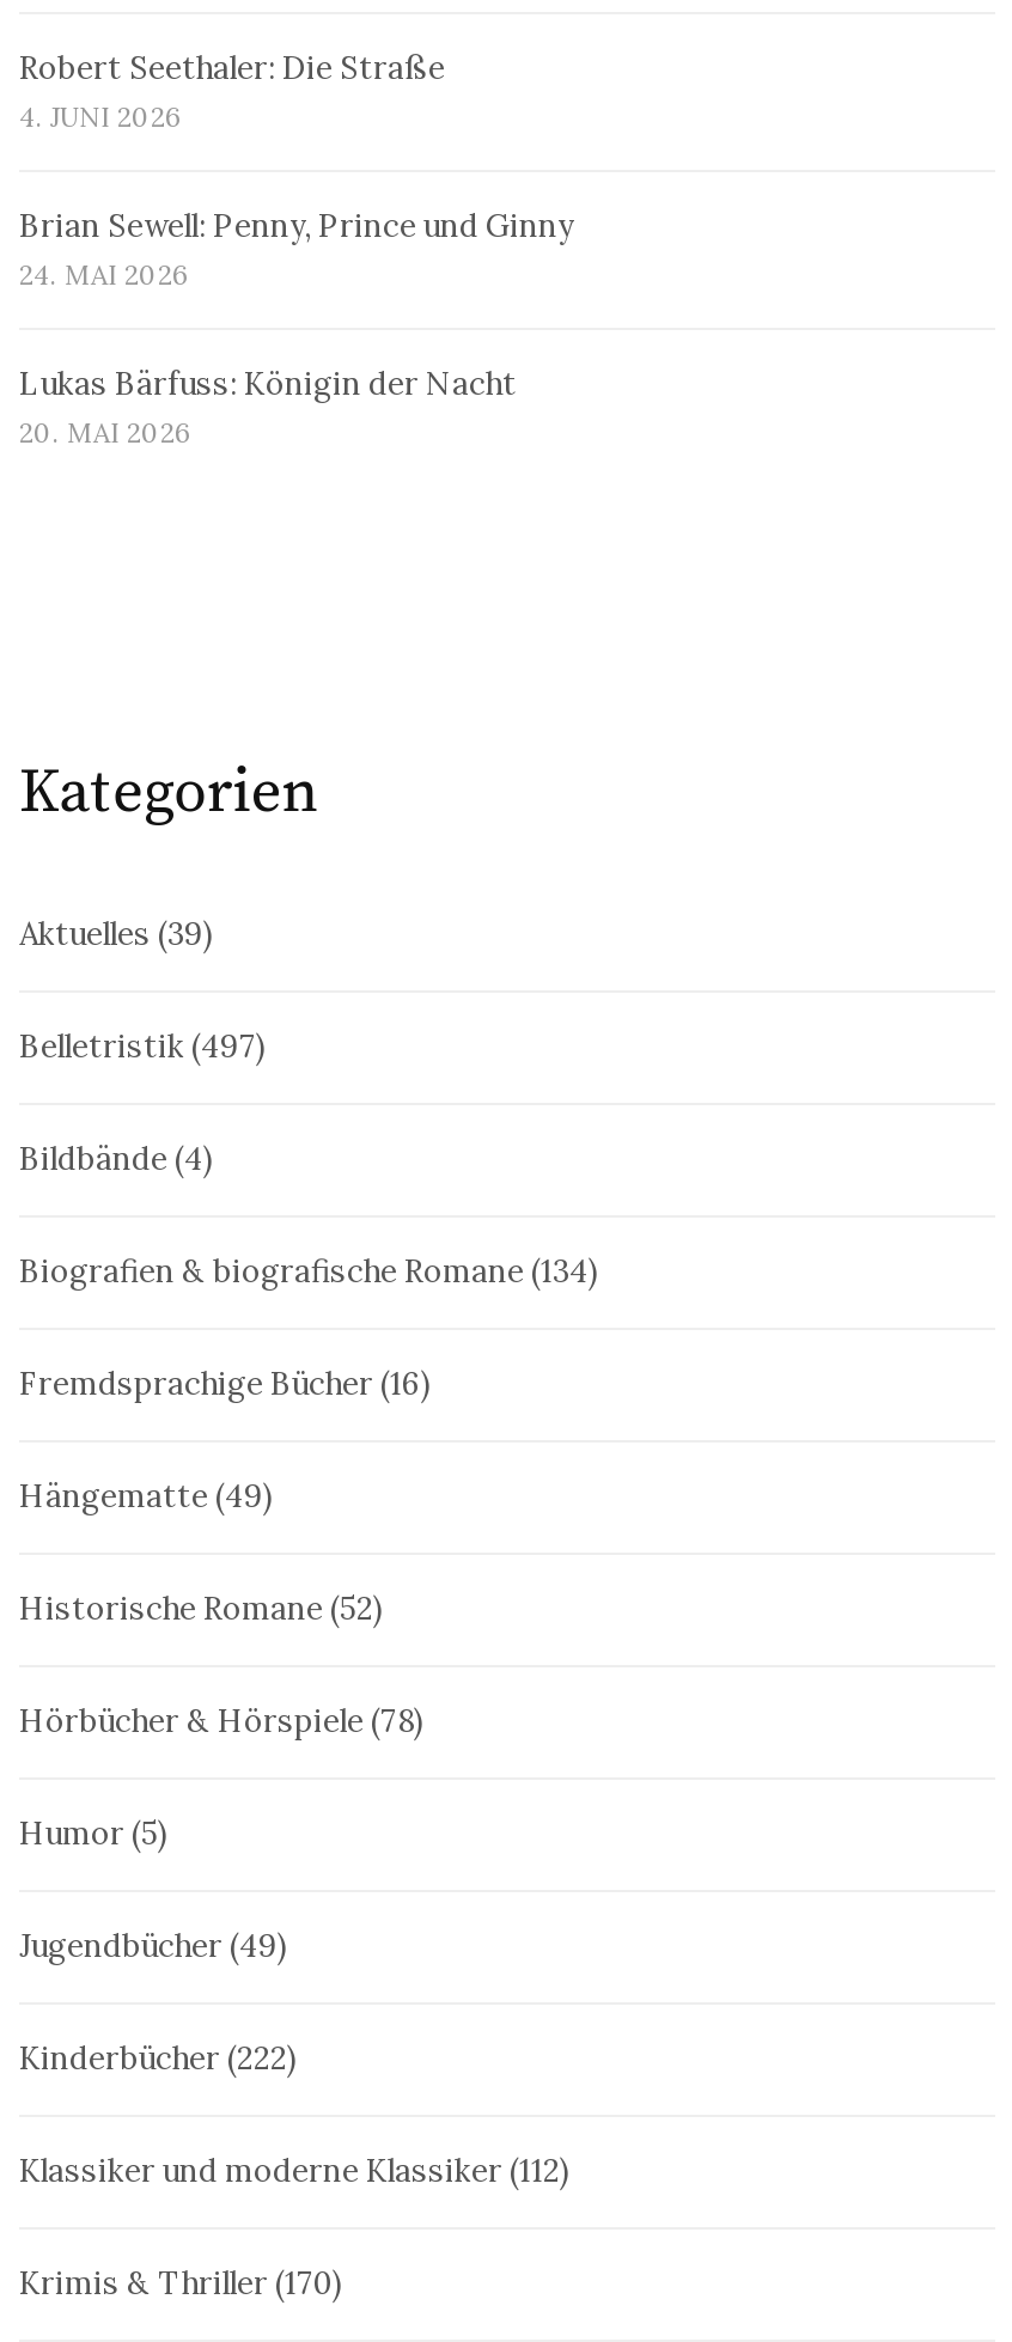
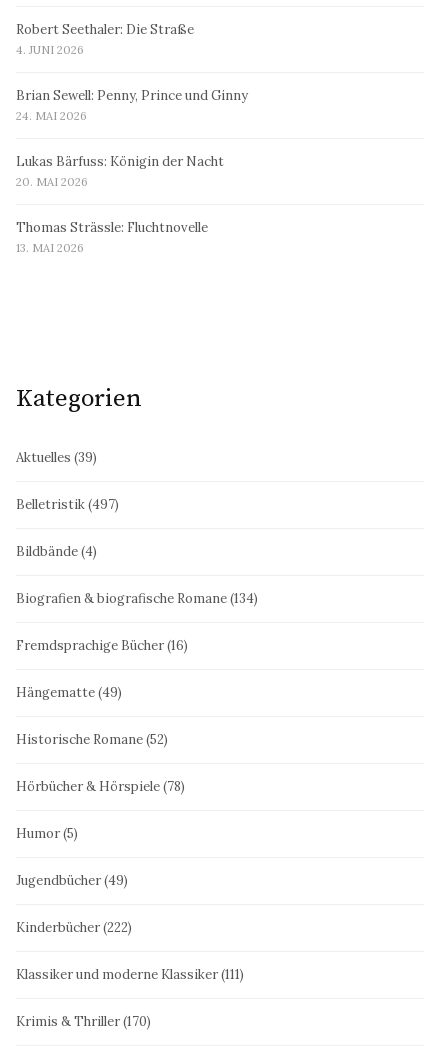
+ Thomas Strässle: Fluchtnovelle
+ 13. MAI 2026

- Klassiker und moderne Klassiker (112)
+ Klassiker und moderne Klassiker (111)
